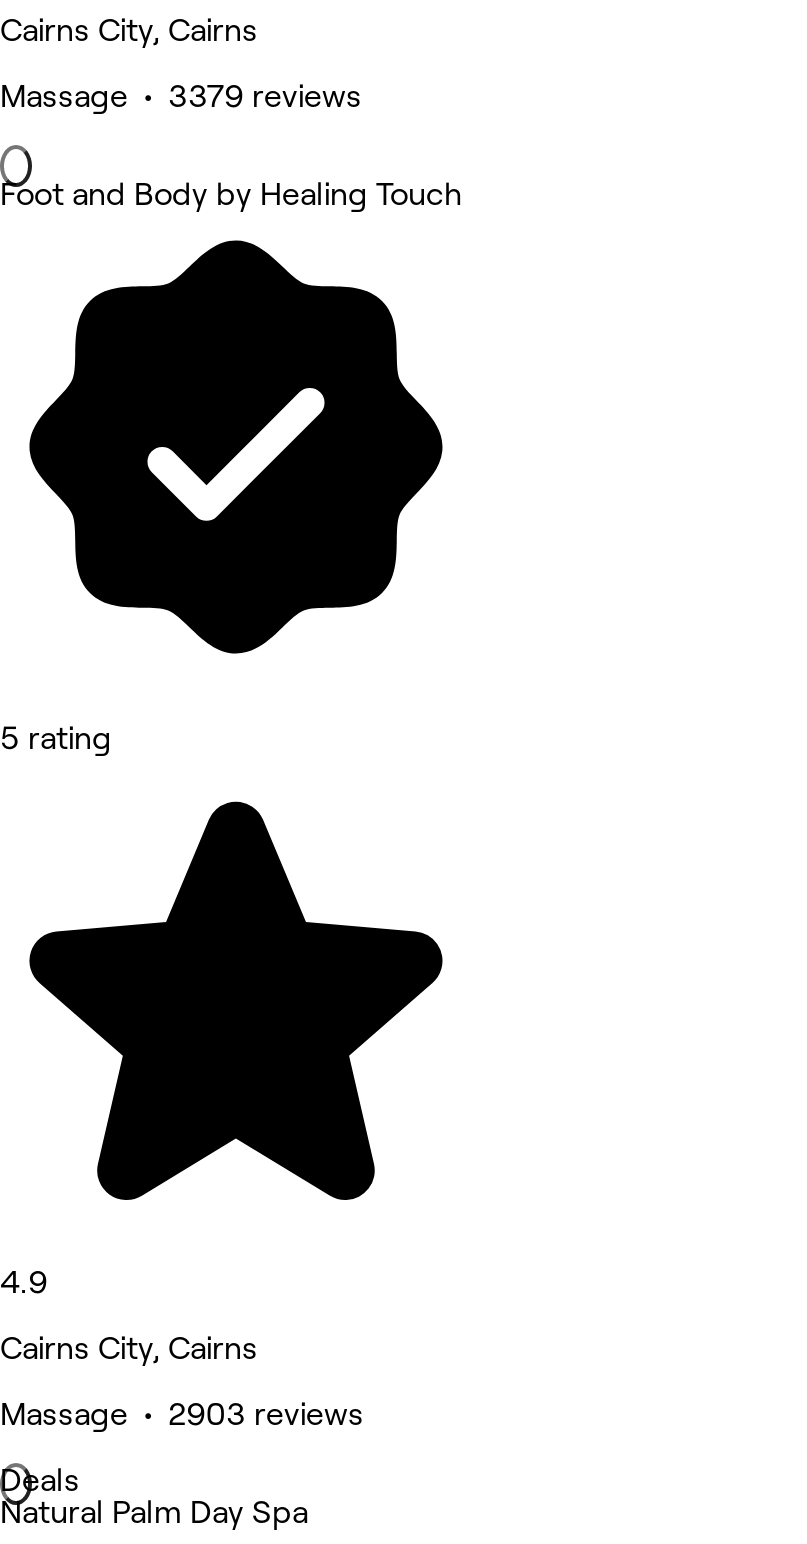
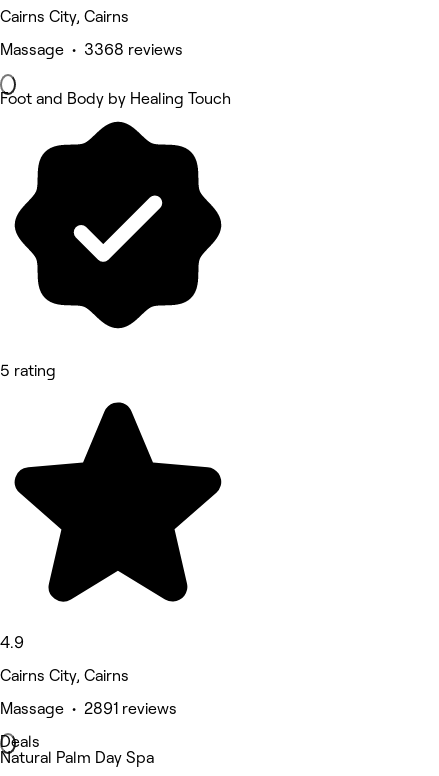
- Massage • 3379 reviews
+ Massage • 3368 reviews

- Massage • 2903 reviews
+ Massage • 2891 reviews
